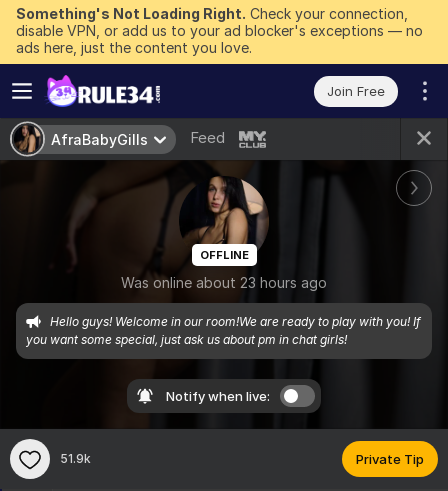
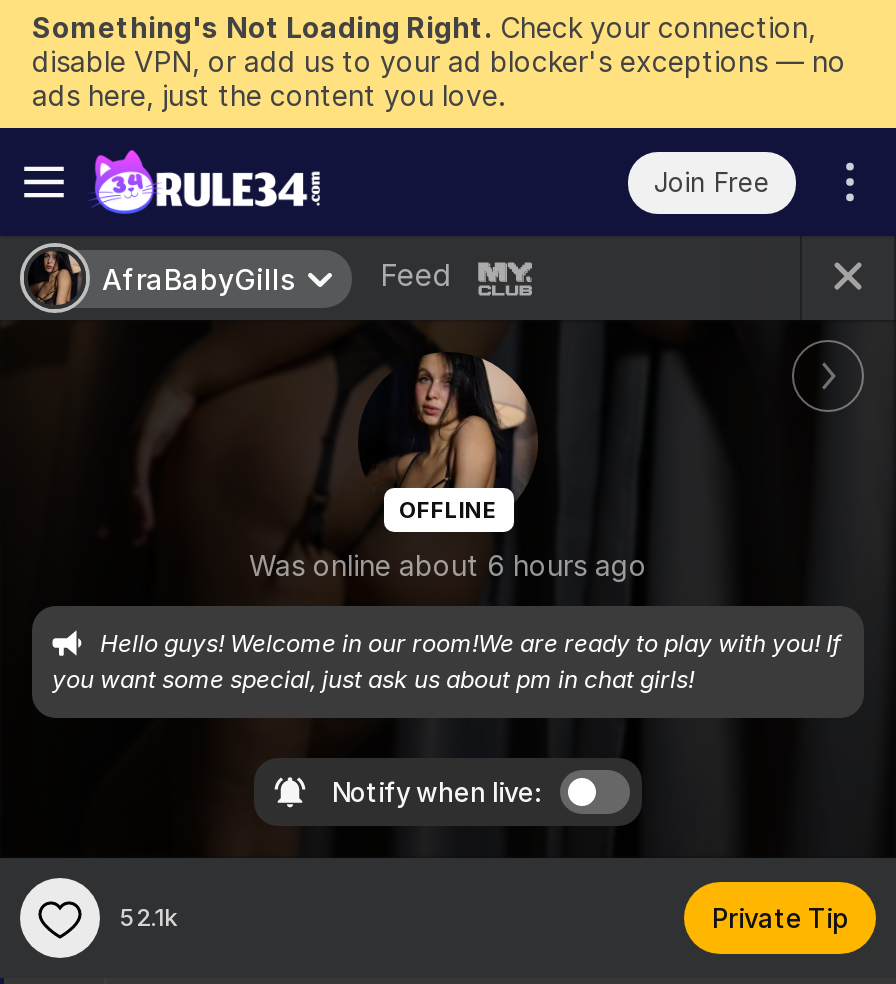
- Was online about 23 hours ago
+ Was online about 6 hours ago

- 51.9k
+ 52.1k
